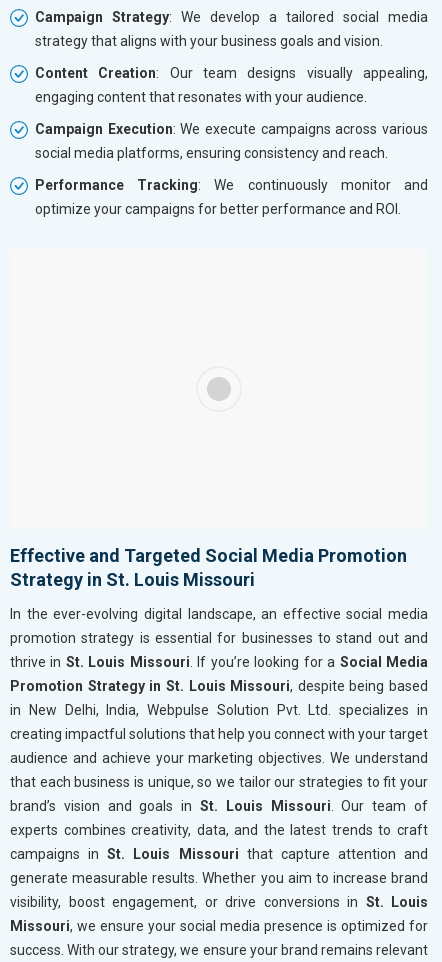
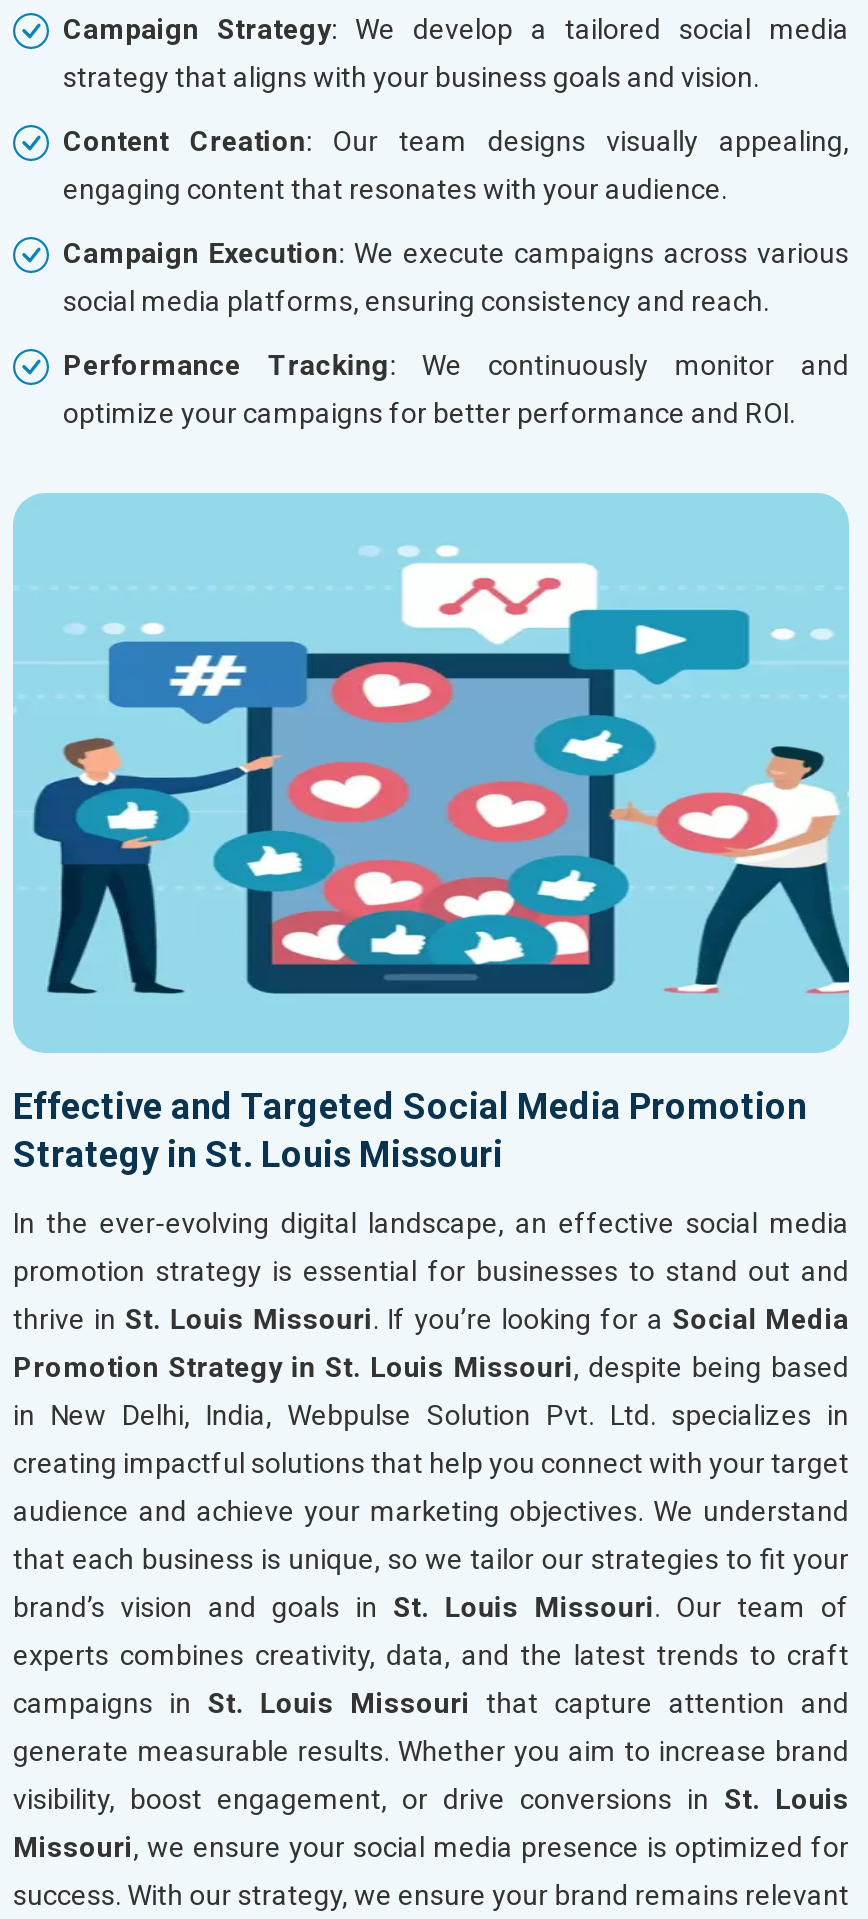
+ [image]
